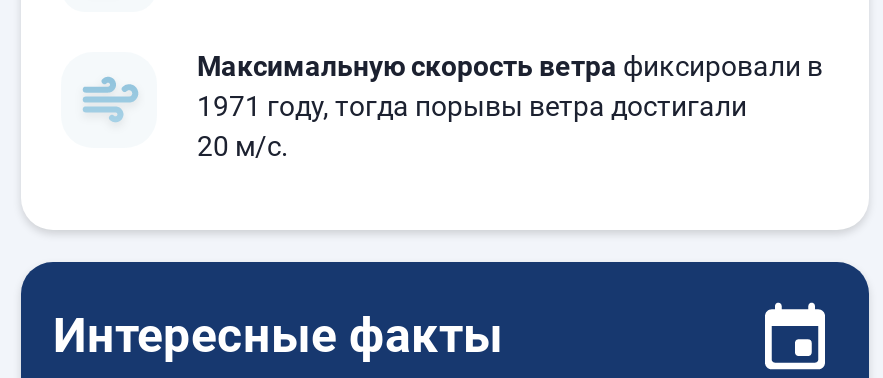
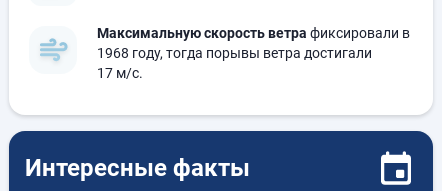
- 1971 году, тогда порывы ветра достигали
+ 1968 году, тогда порывы ветра достигали

- 20 м/с.
+ 17 м/с.
